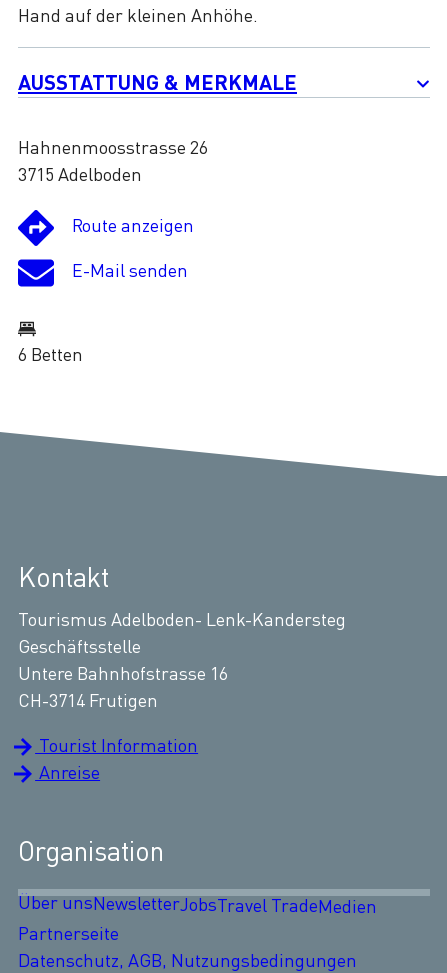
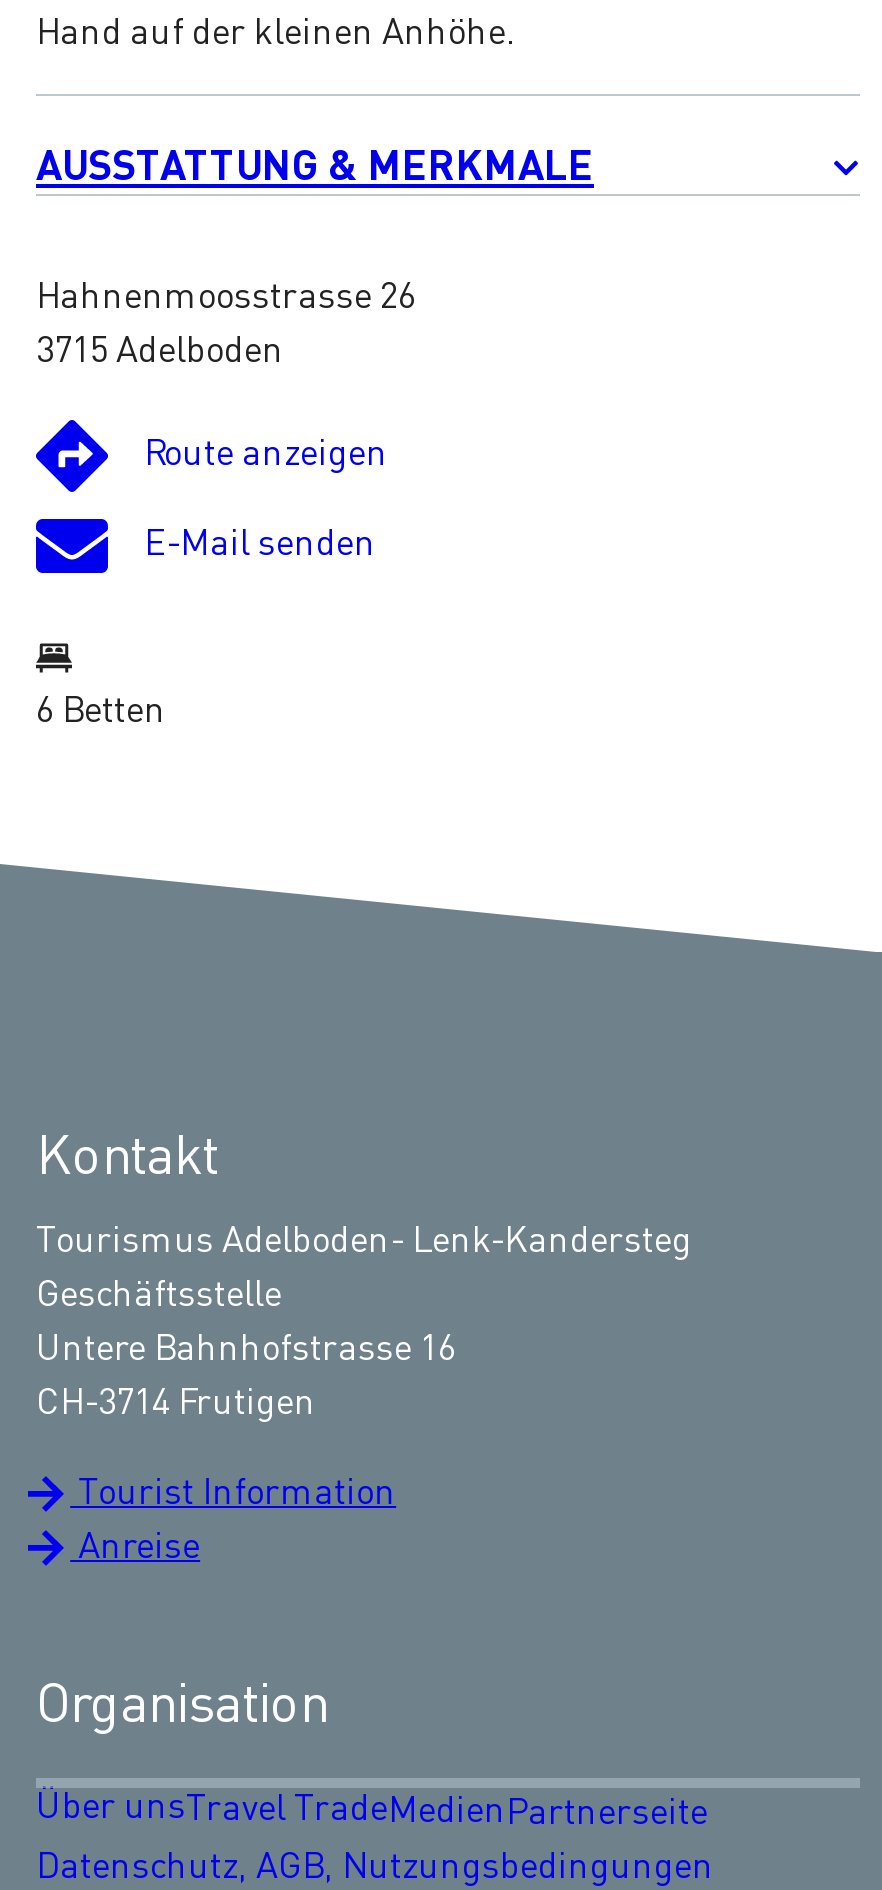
- Über unsNewsletterJobsTravel TradeMedien
- Partnerseite
+ Über unsTravel TradeMedien Partnerseite
